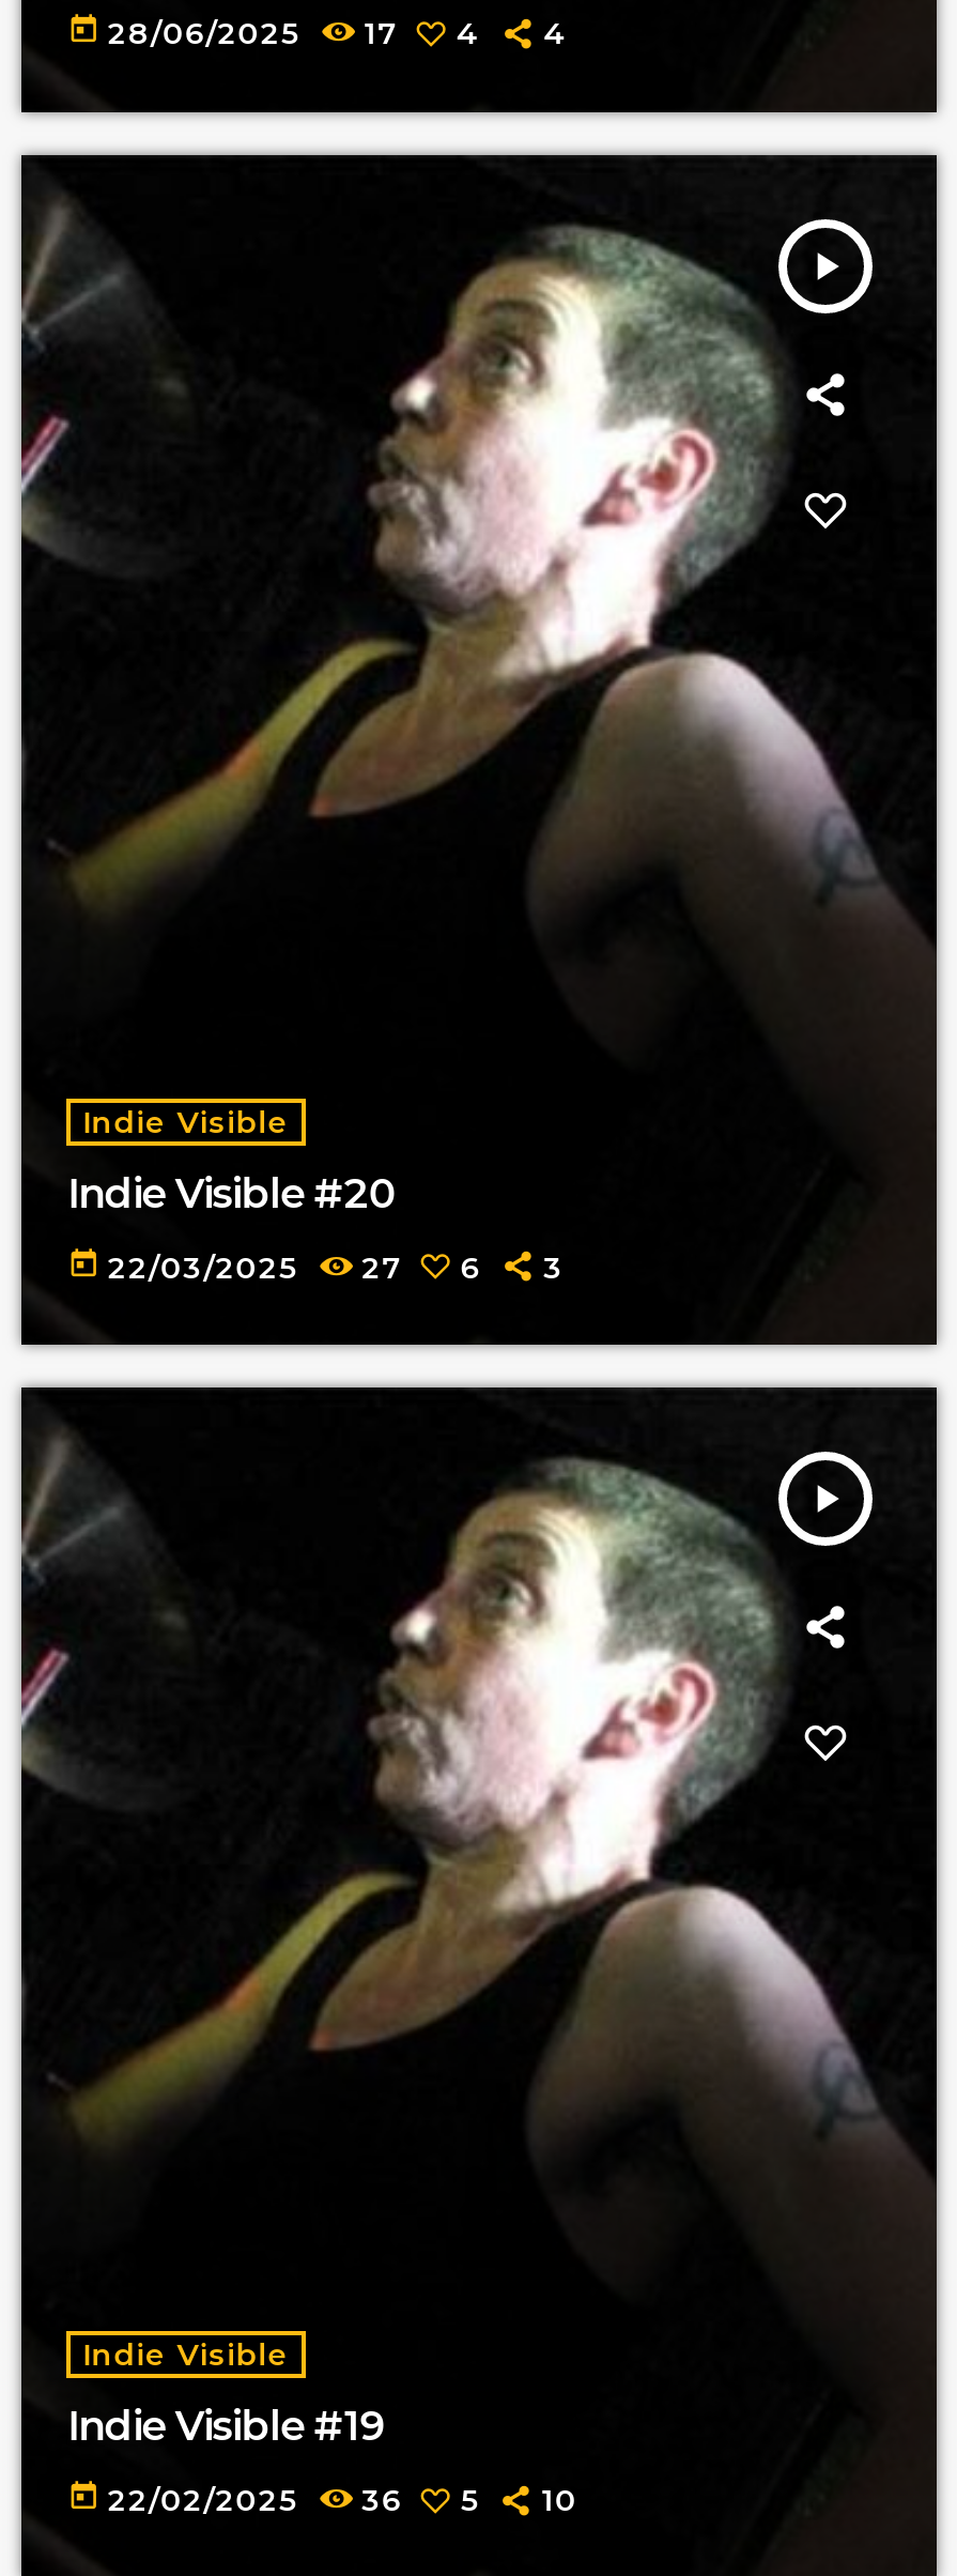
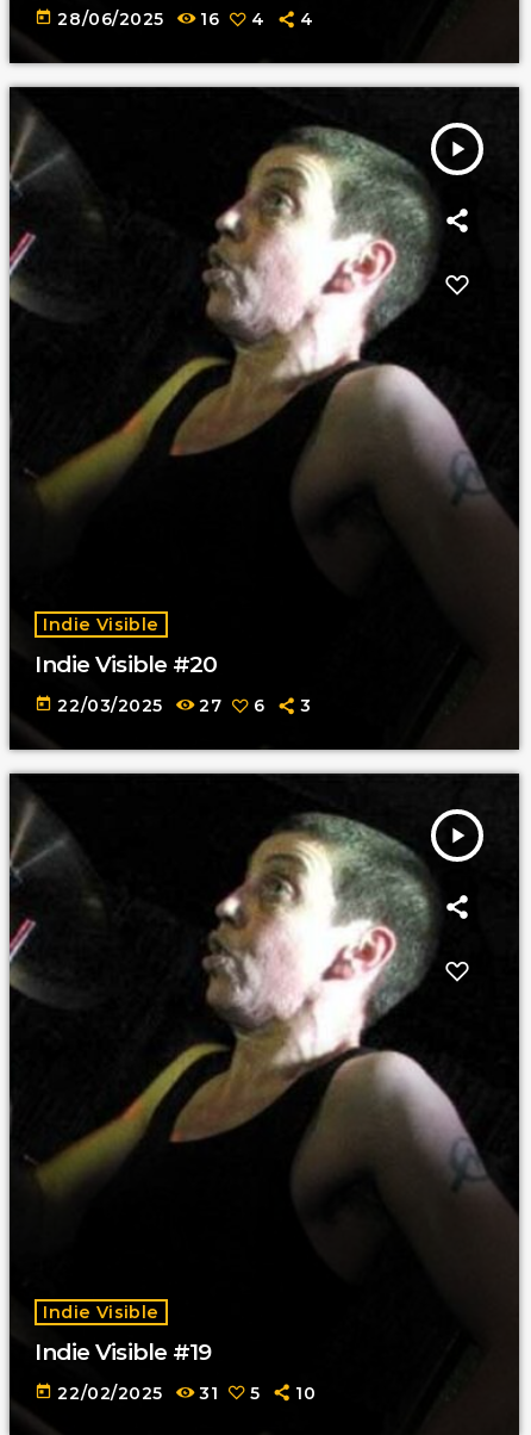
- 17
+ 16

- 36
+ 31
